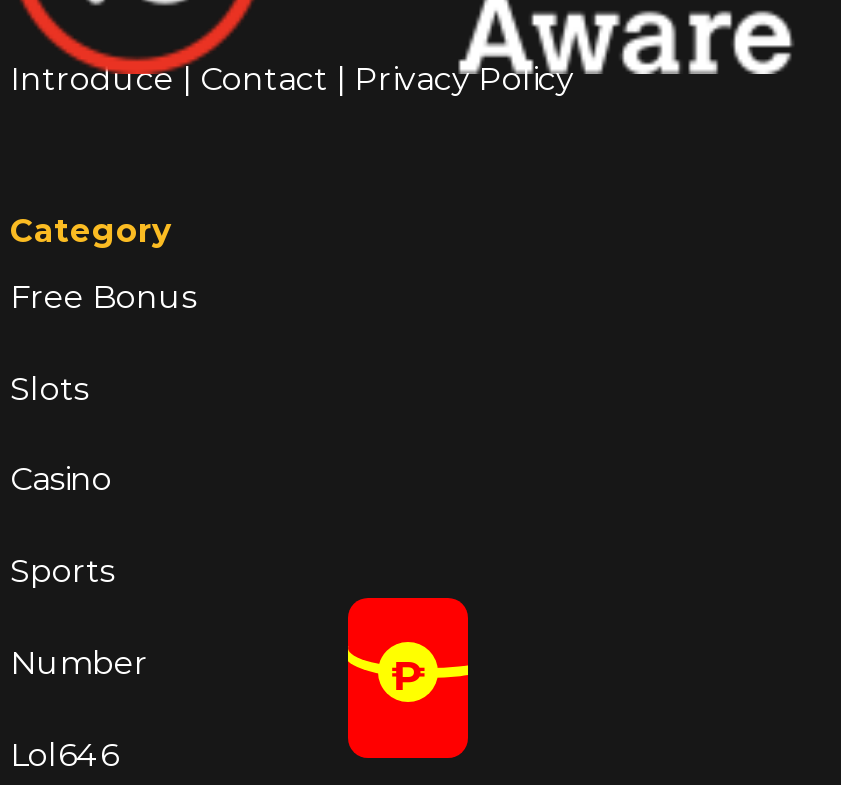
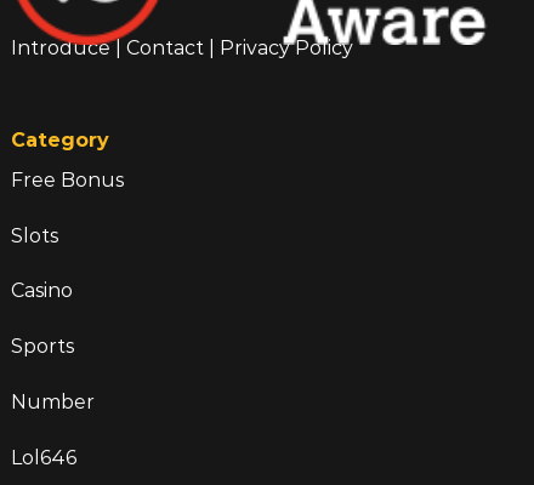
- [image]
